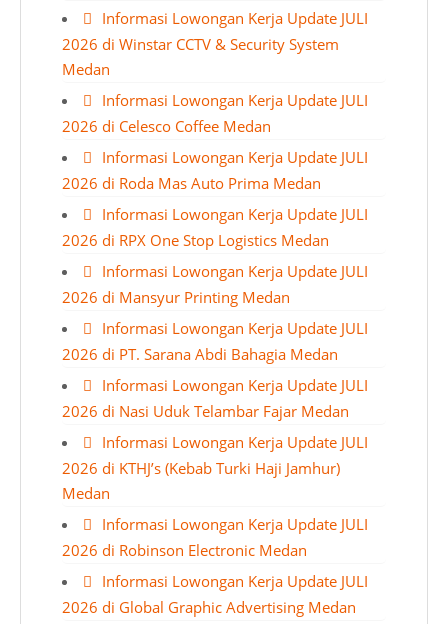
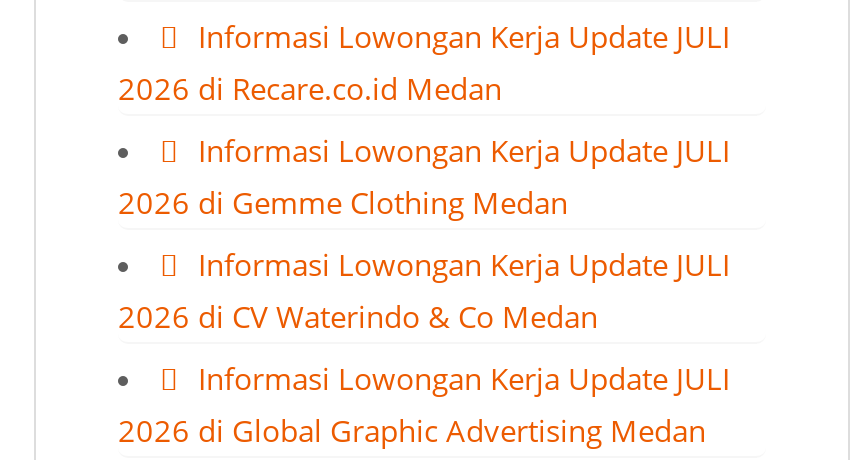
- 2026 di Winstar CCTV & Security System
- Medan
+ 2026 di Recare.co.id Medan

- 2026 di Celesco Coffee Medan
+ 2026 di Gemme Clothing Medan

- 2026 di Roda Mas Auto Prima Medan
- Informasi Lowongan Kerja Update JULI
- 2026 di RPX One Stop Logistics Medan
- Informasi Lowongan Kerja Update JULI
- 2026 di Mansyur Printing Medan
- Informasi Lowongan Kerja Update JULI
- 2026 di PT. Sarana Abdi Bahagia Medan
- Informasi Lowongan Kerja Update JULI
- 2026 di Nasi Uduk Telambar Fajar Medan
- Informasi Lowongan Kerja Update JULI
- 2026 di KTHJ’s (Kebab Turki Haji Jamhur)
- Medan
- Informasi Lowongan Kerja Update JULI
- 2026 di Robinson Electronic Medan
+ 2026 di CV Waterindo & Co Medan
